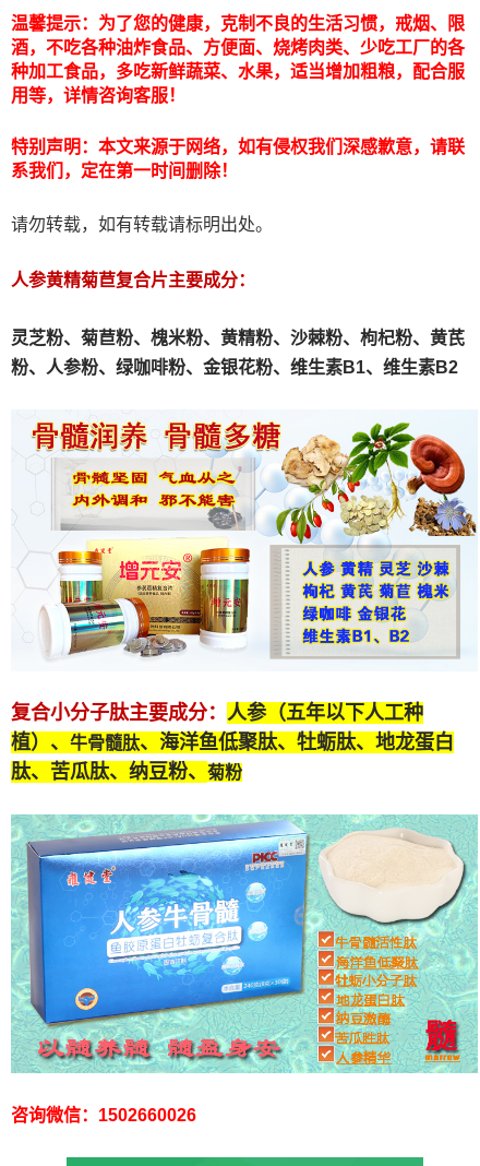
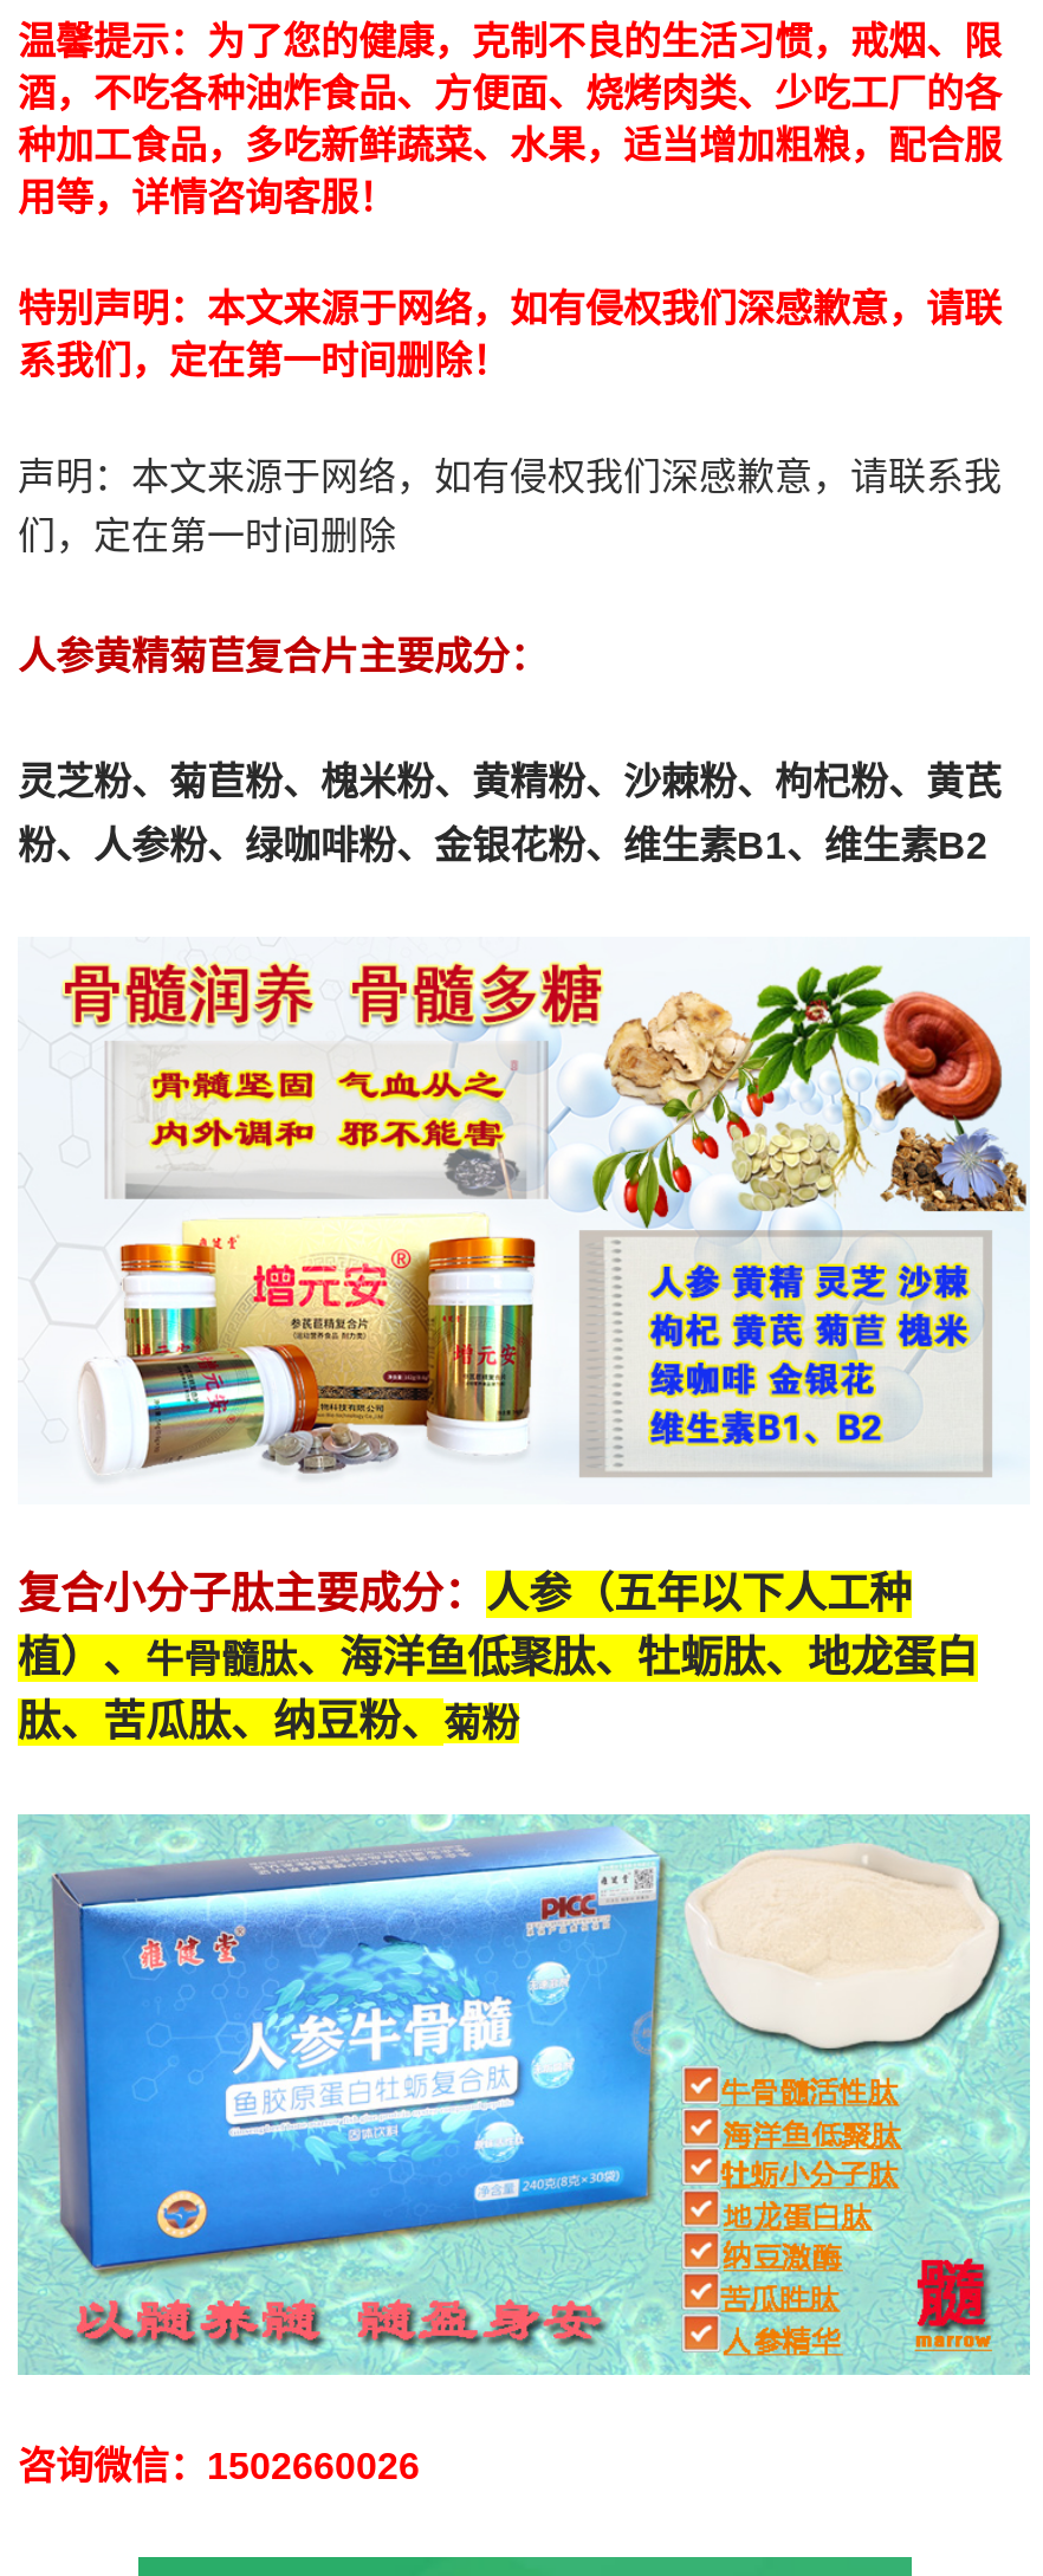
- 请勿转载，如有转载请标明出处。
+ 声明：本文来源于网络，如有侵权我们深感歉意，请联系我
+ 们，定在第一时间删除
